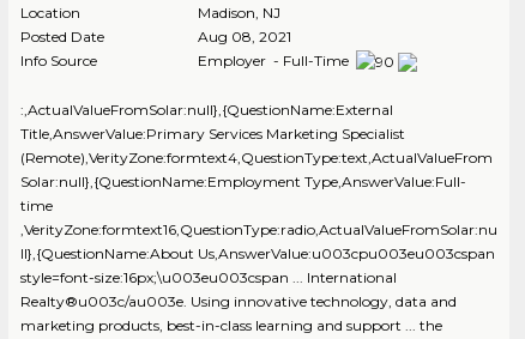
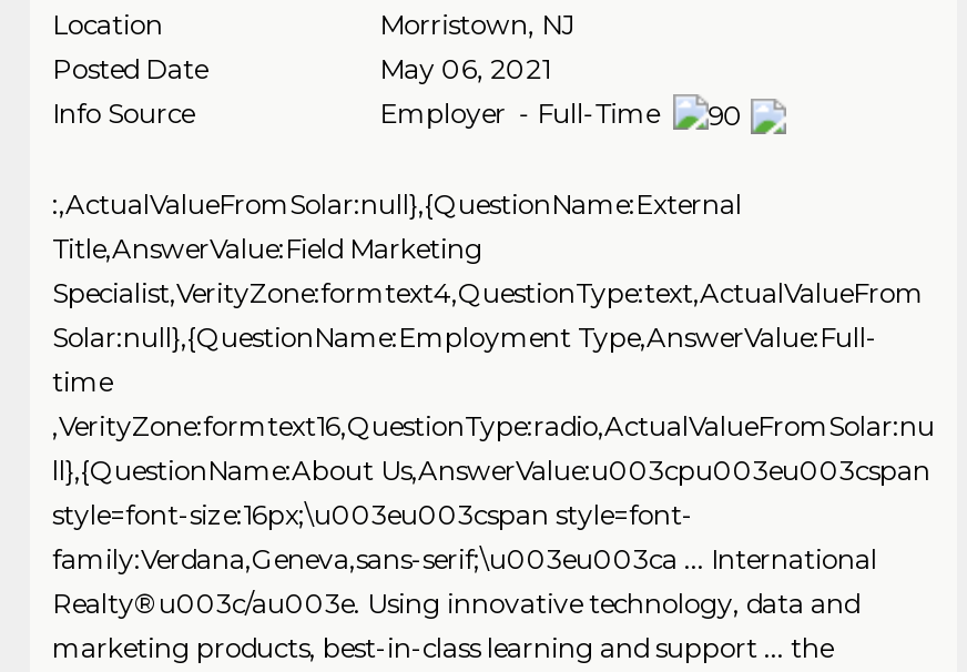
- Madison, NJ
+ Morristown, NJ

- Aug 08, 2021
+ May 06, 2021

- Title,AnswerValue:Primary Services Marketing Specialist
- (Remote),VerityZone:formtext4,QuestionType:text,ActualValueFrom
+ Title,AnswerValue:Field Marketing
+ Specialist,VerityZone:formtext4,QuestionType:text,ActualValueFrom

- style=font-size:16px;\u003eu003cspan ... International
+ style=font-size:16px;\u003eu003cspan style=font-
+ family:Verdana,Geneva,sans-serif;\u003eu003ca ... International
